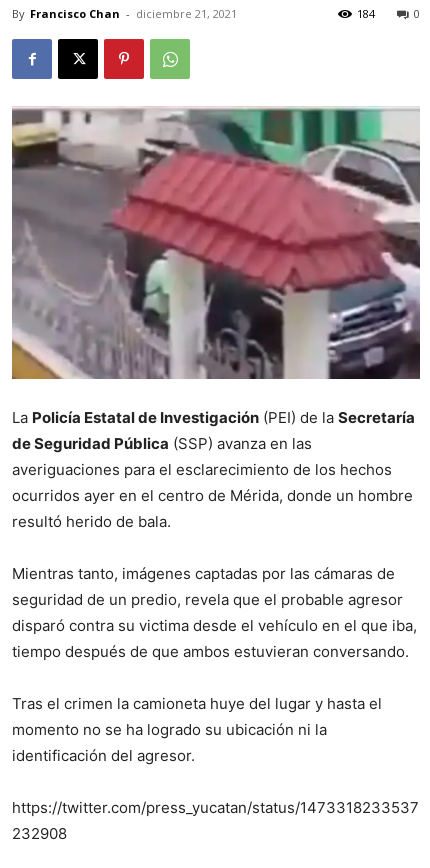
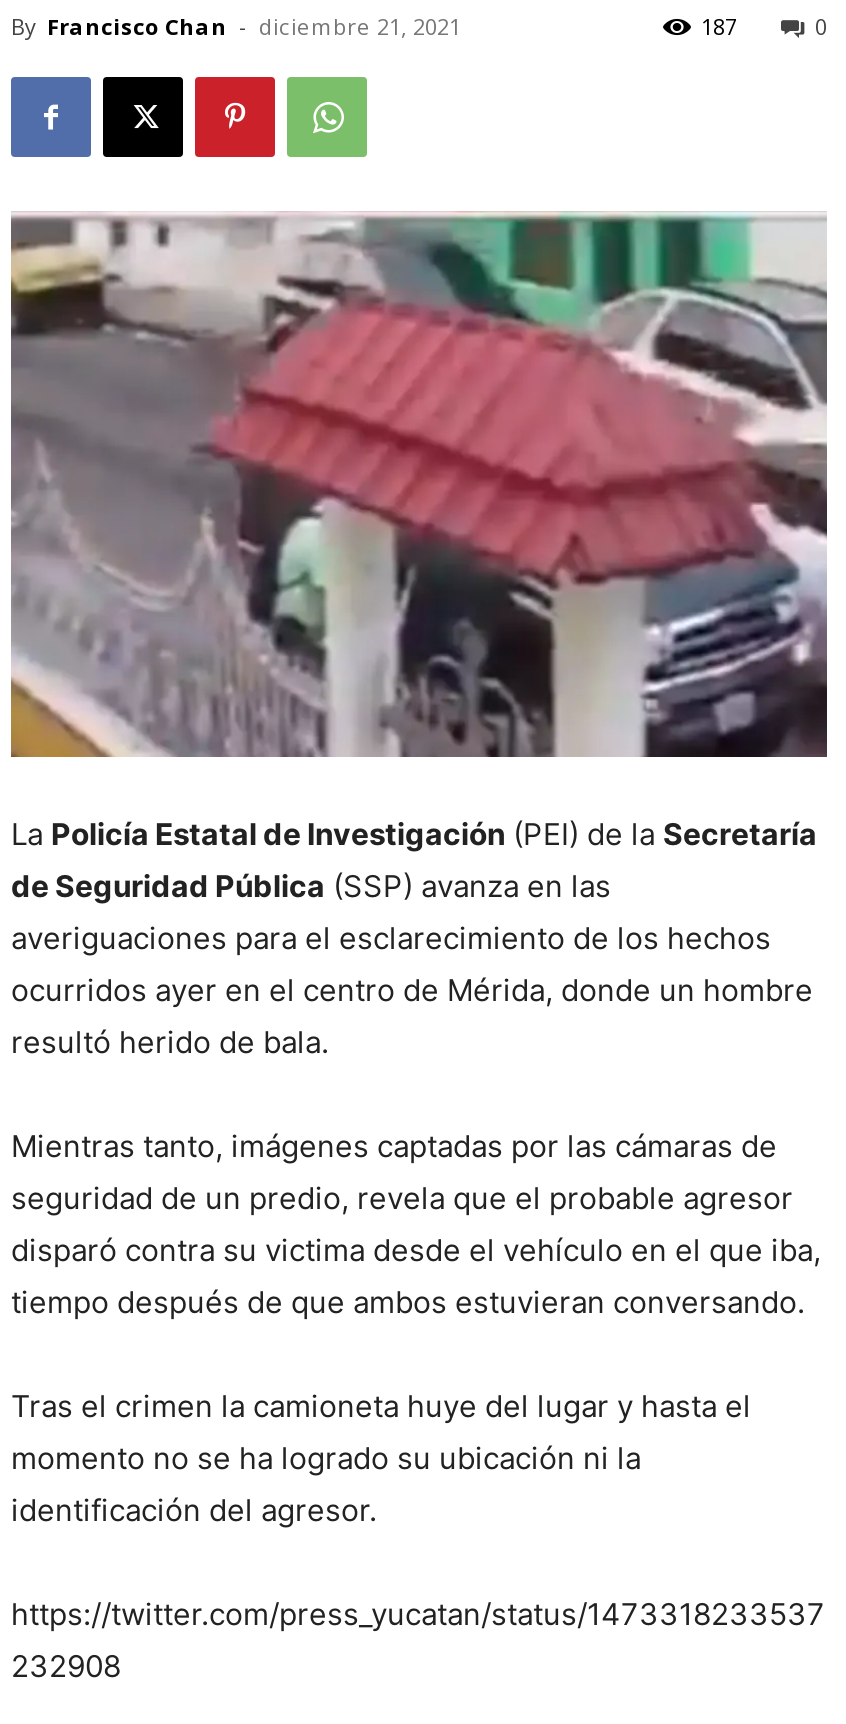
- 184
+ 187
